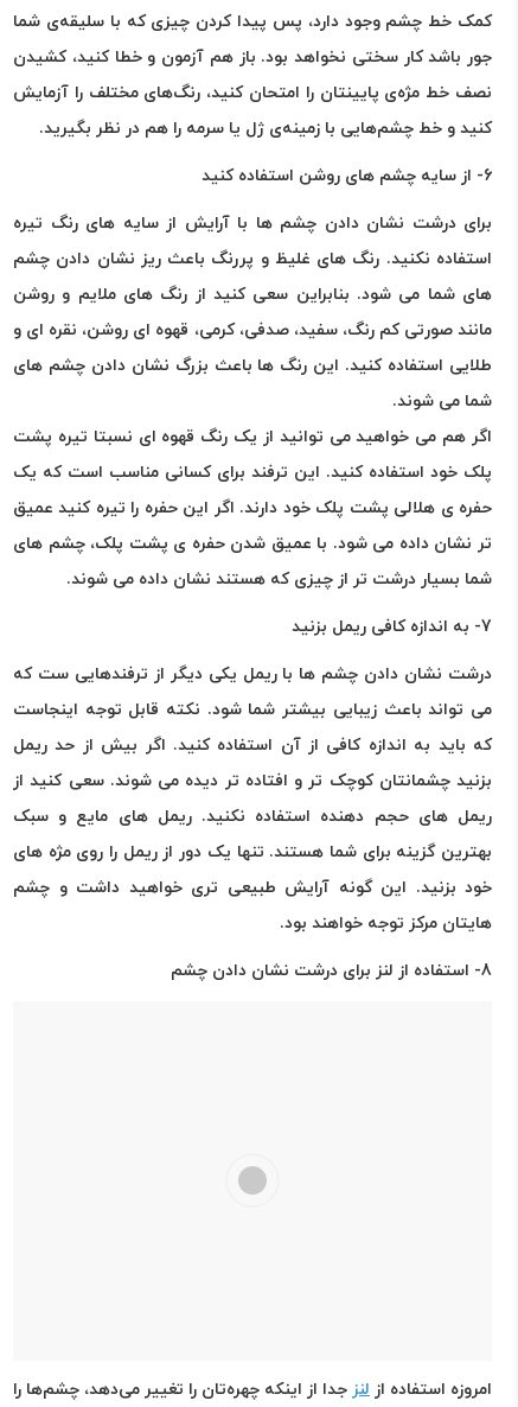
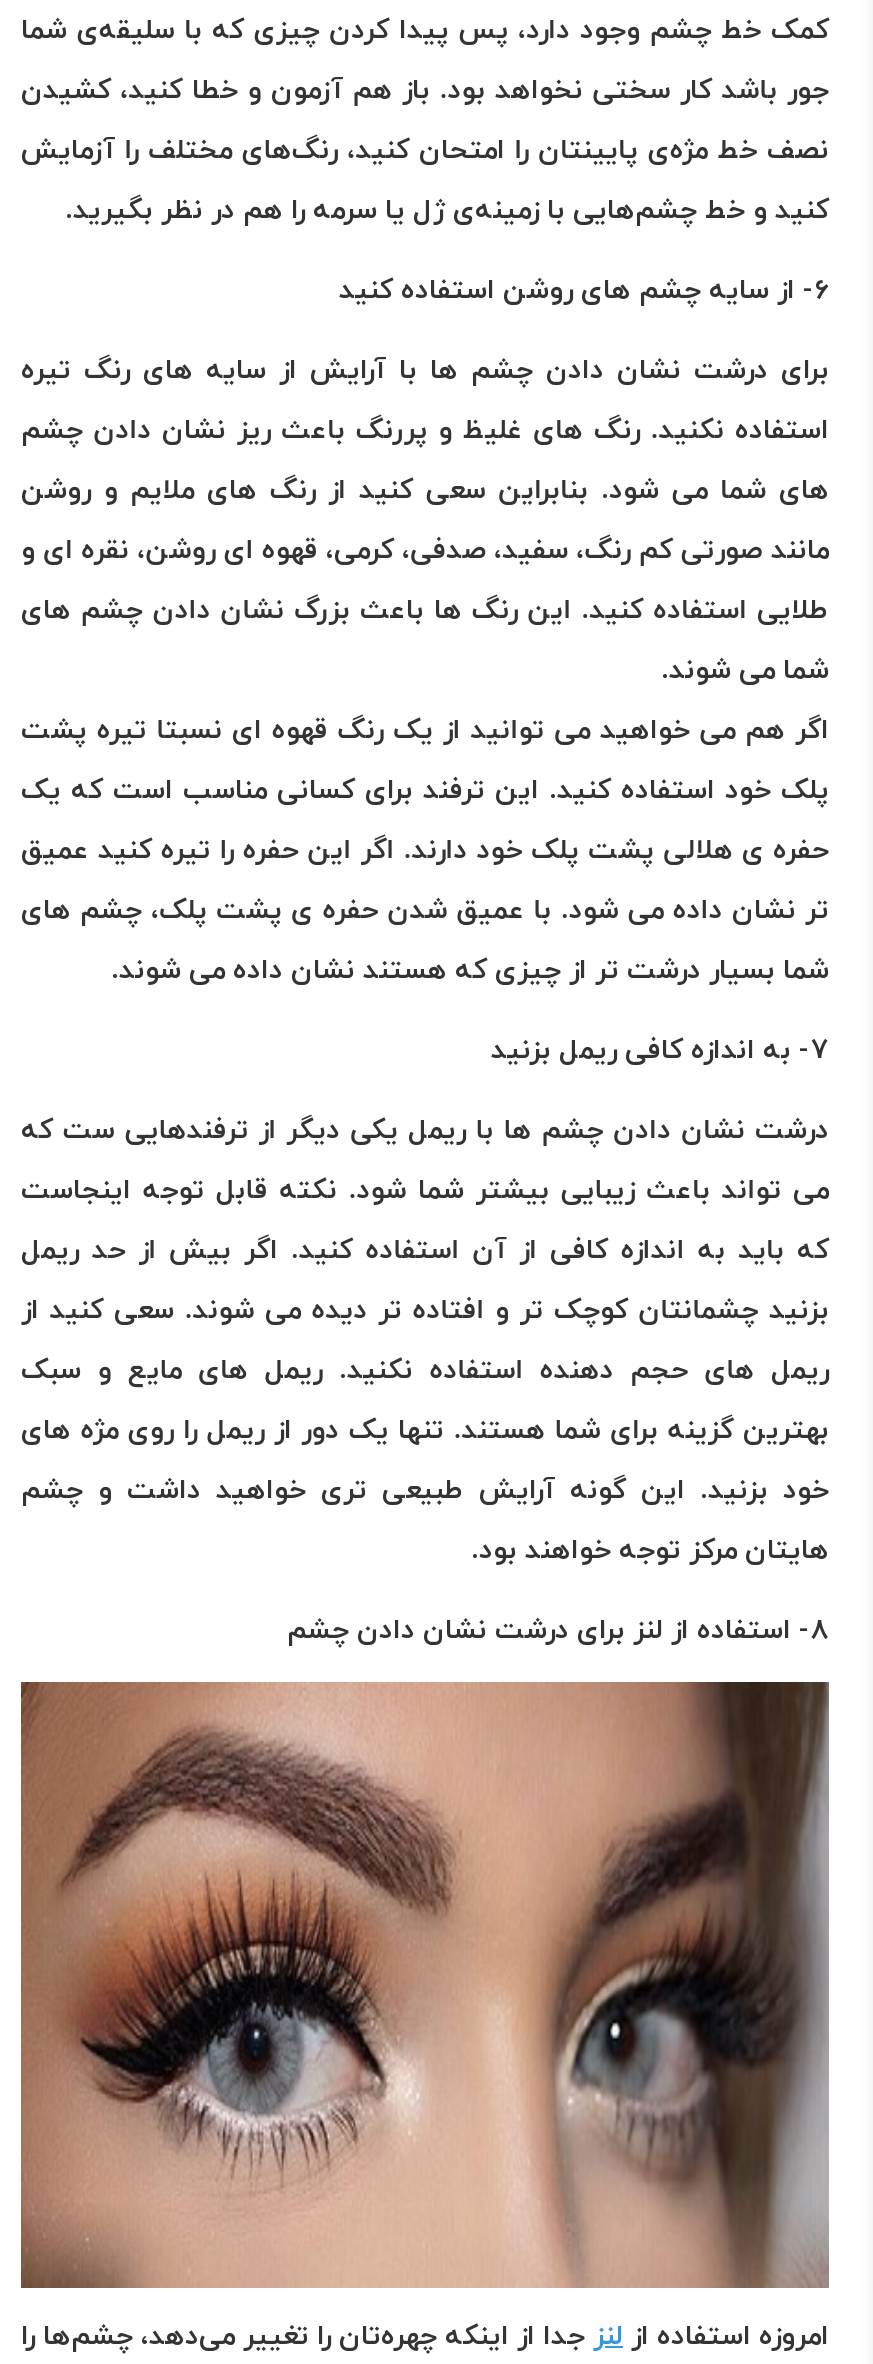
+ [image]
